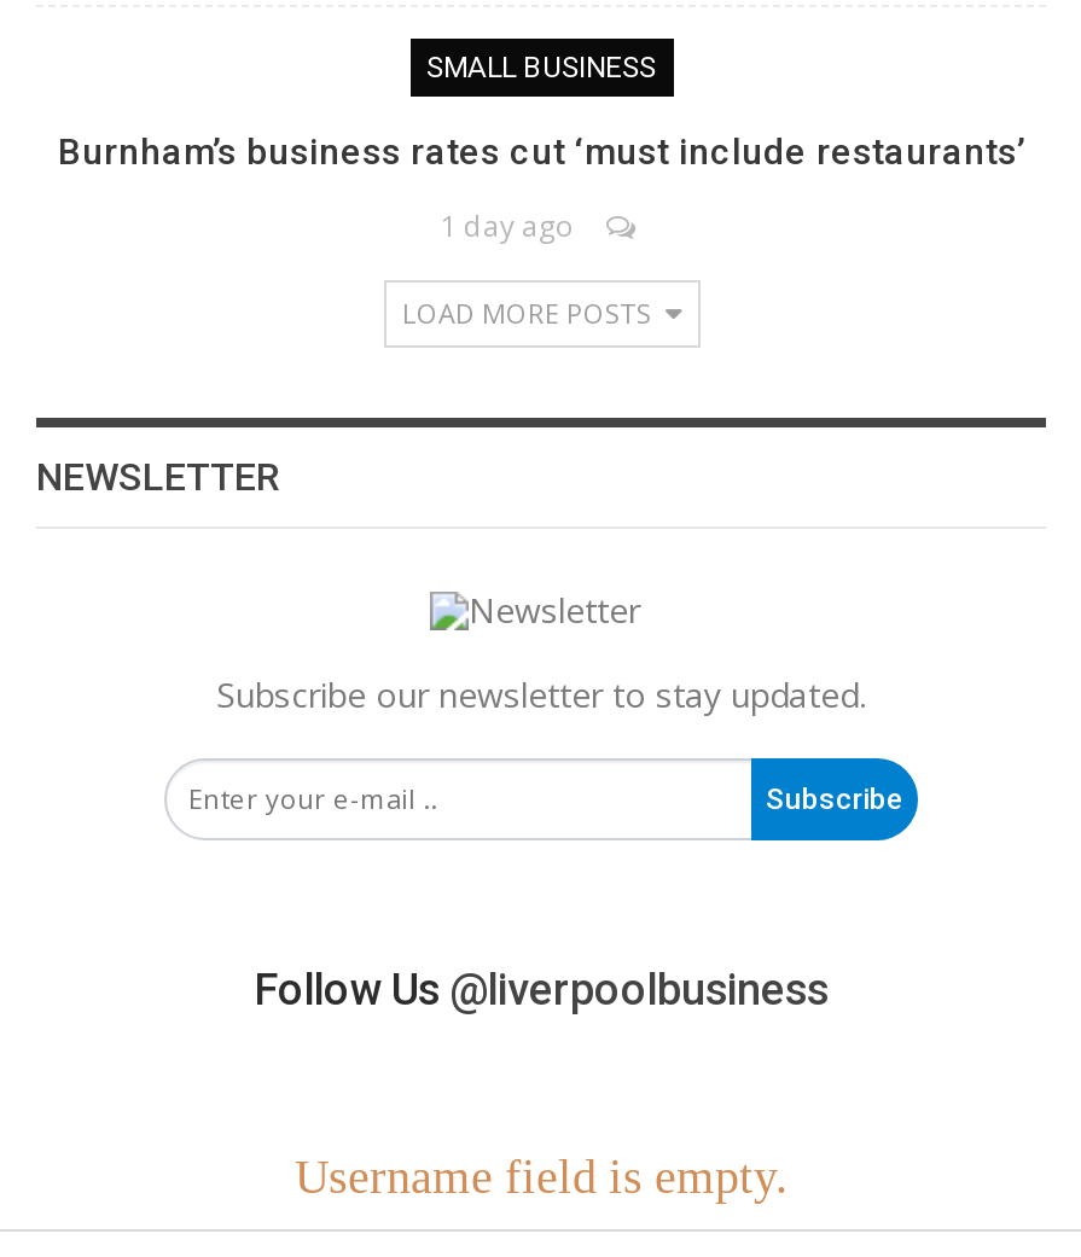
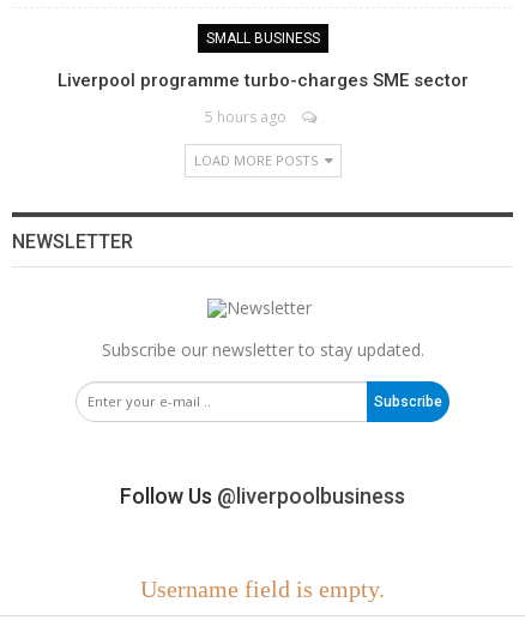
- Burnham’s business rates cut ‘must include restaurants’
+ Liverpool programme turbo-charges SME sector

- 1 day ago
+ 5 hours ago
